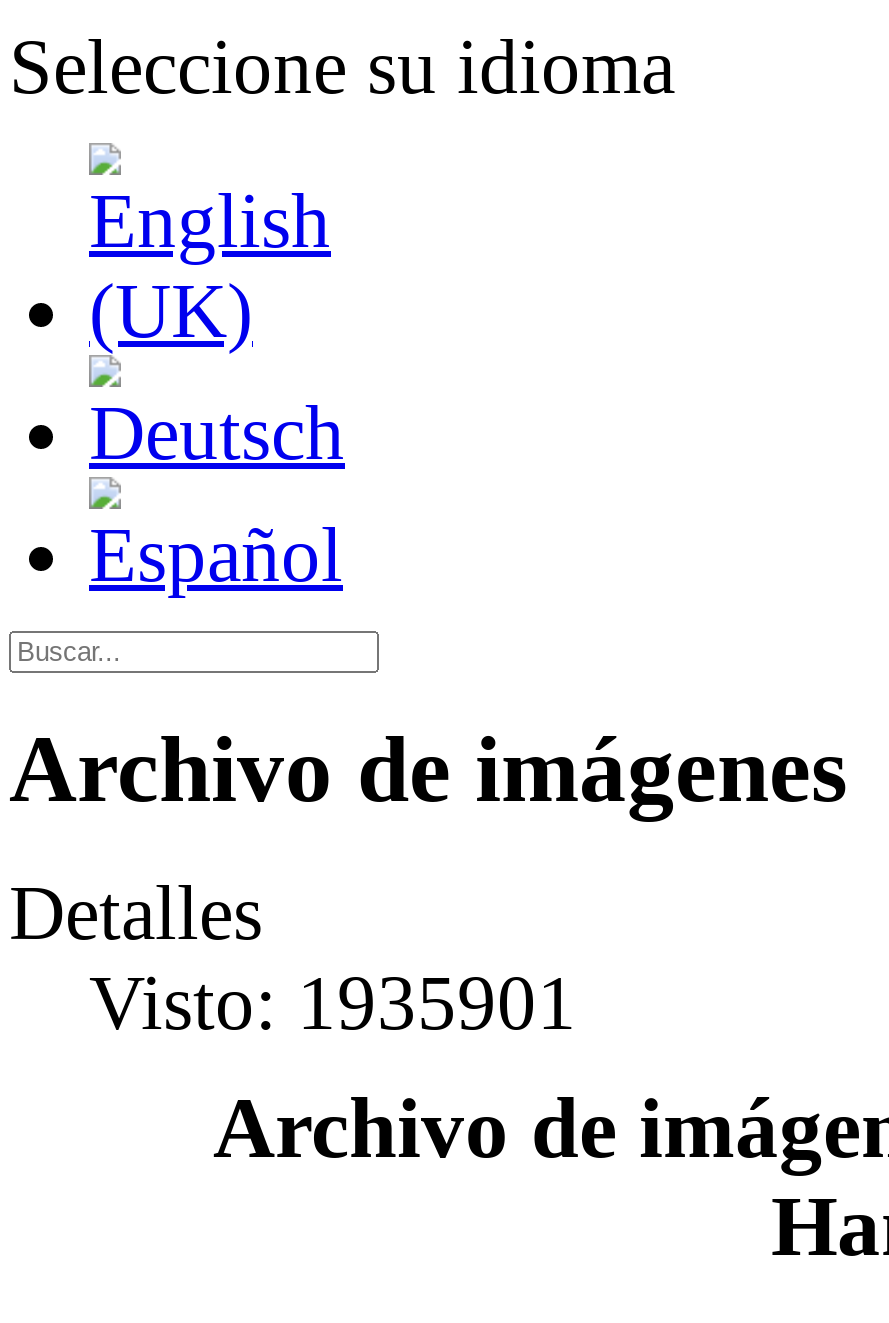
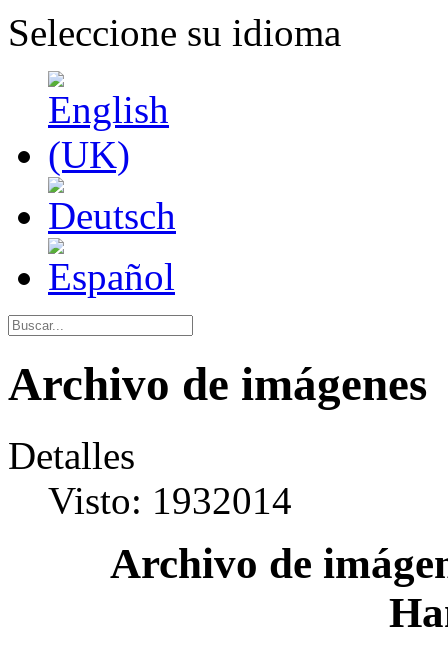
- Visto: 1935901
+ Visto: 1932014
